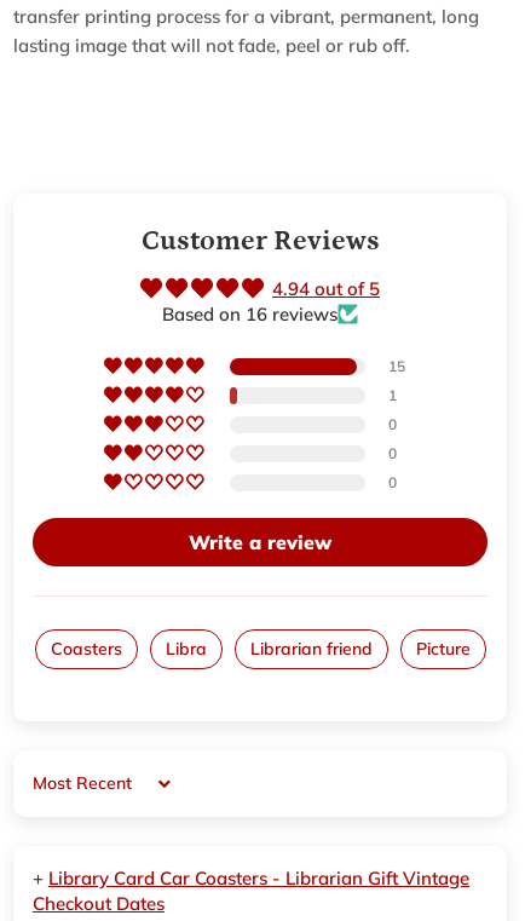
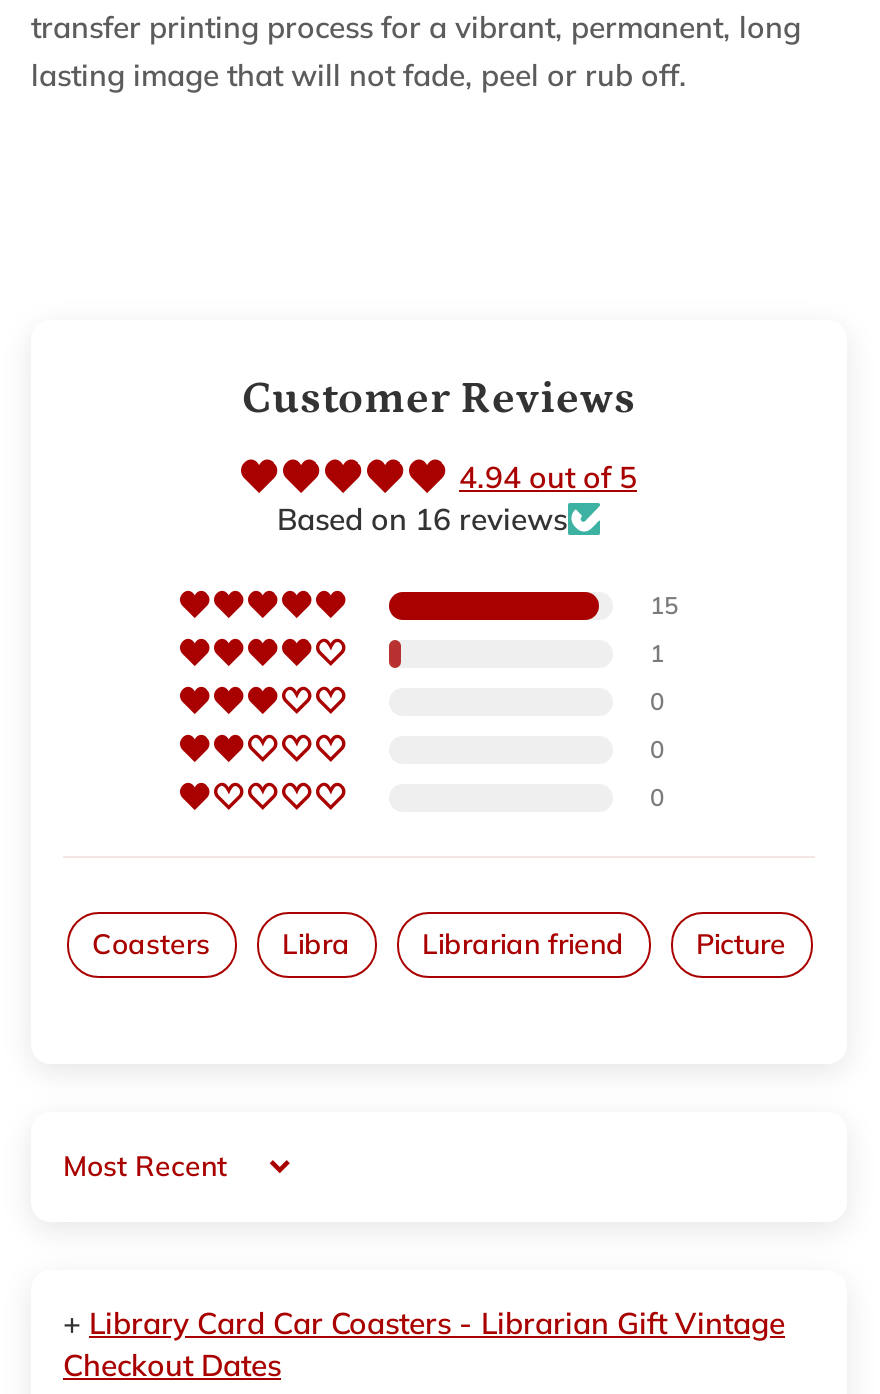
- Write a review
